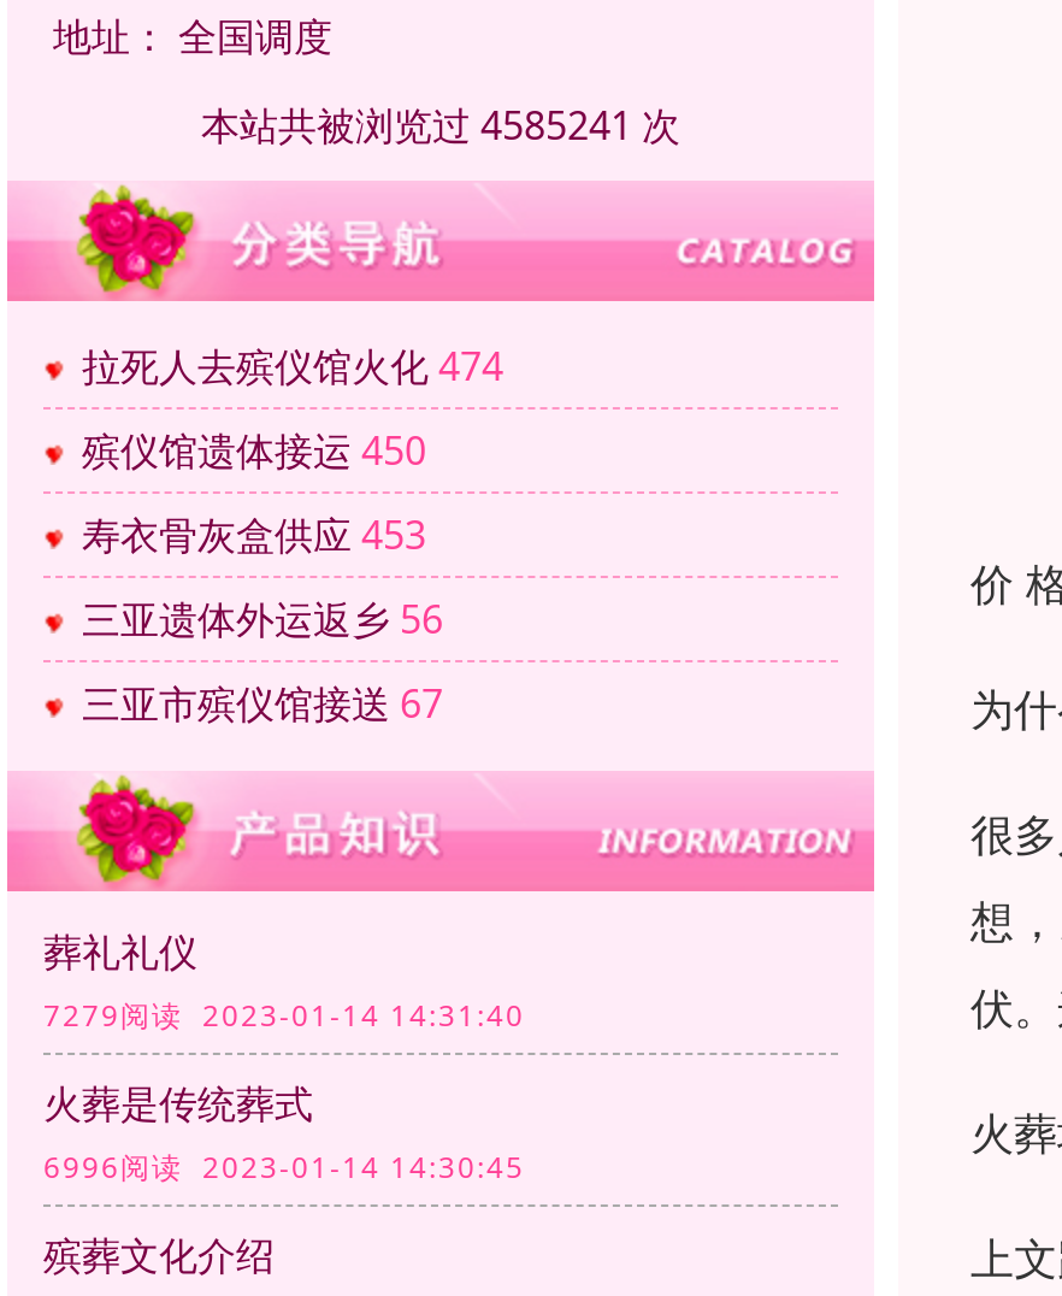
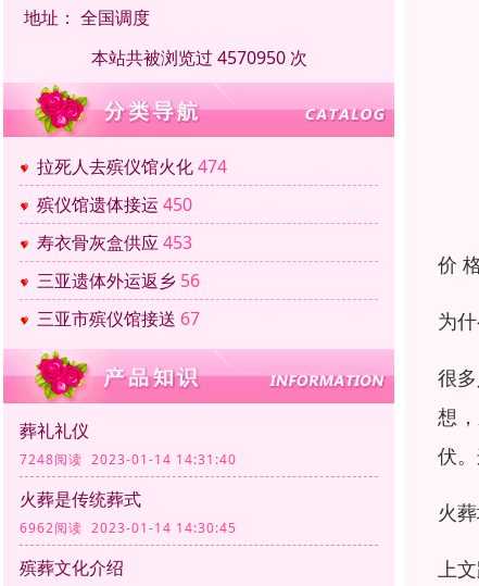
- 本站共被浏览过 4585241 次
+ 本站共被浏览过 4570950 次

- 7279阅读 2023-01-14 14:31:40
+ 7248阅读 2023-01-14 14:31:40

- 6996阅读 2023-01-14 14:30:45
+ 6962阅读 2023-01-14 14:30:45
